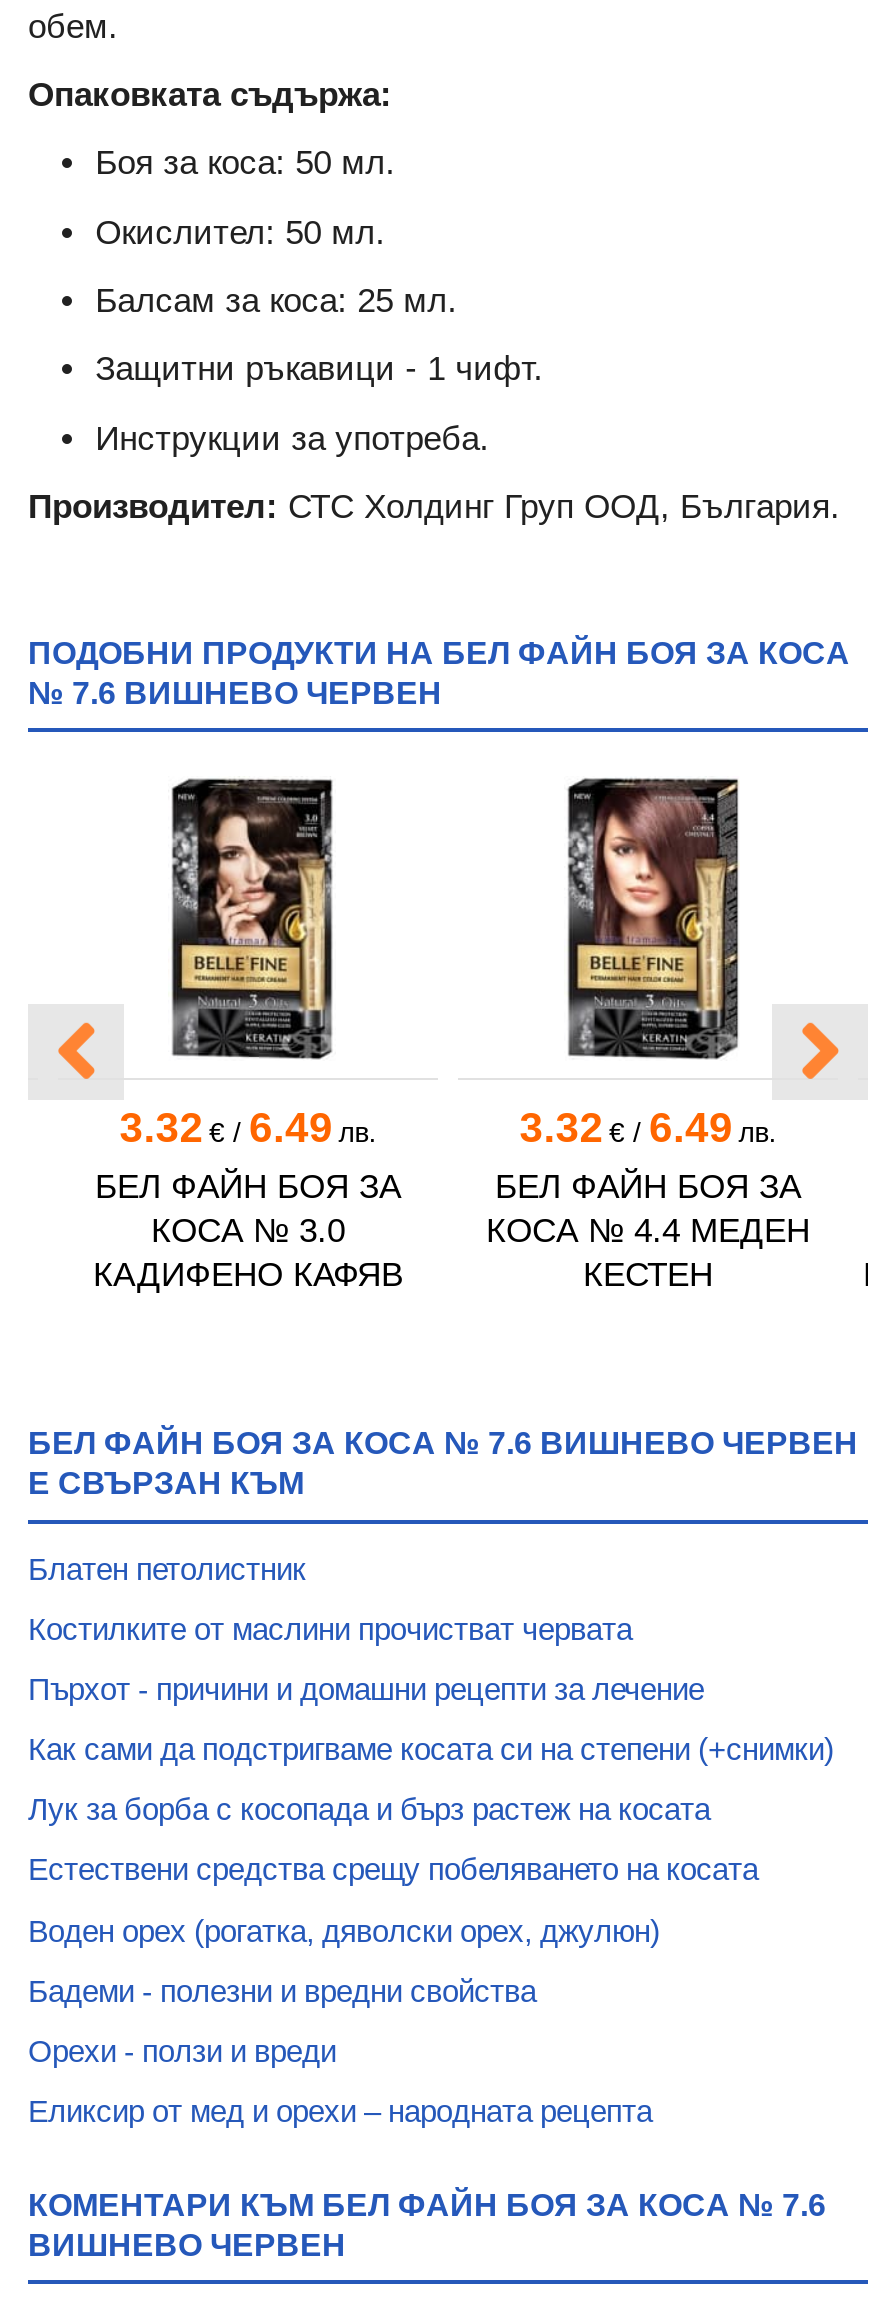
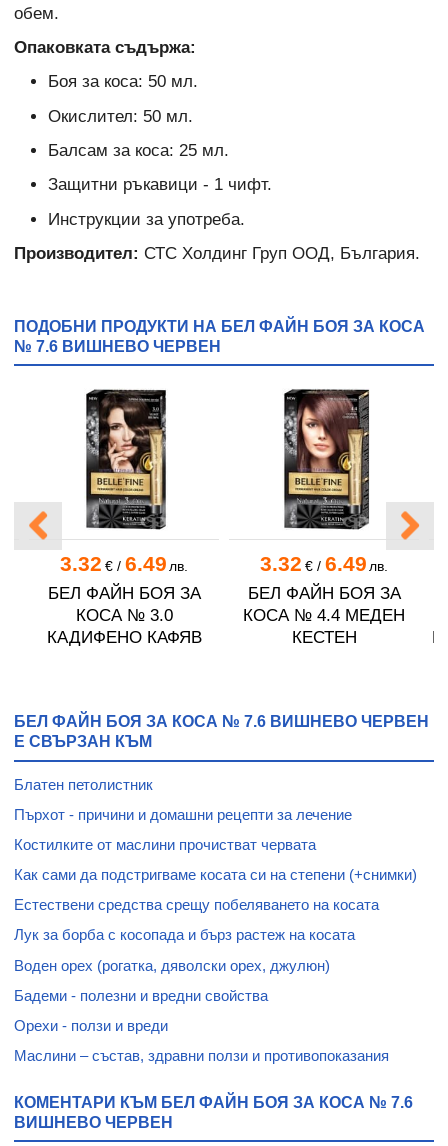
moved down: Костилките от маслини прочистват червата

moved up: Пърхот - причини и домашни рецепти за лечение

moved down: Лук за борба с косопада и бърз растеж на косата

moved up: Естествени средства срещу побеляването на косата

- Еликсир от мед и орехи – народната рецепта
+ Маслини – състав, здравни ползи и противопоказания
